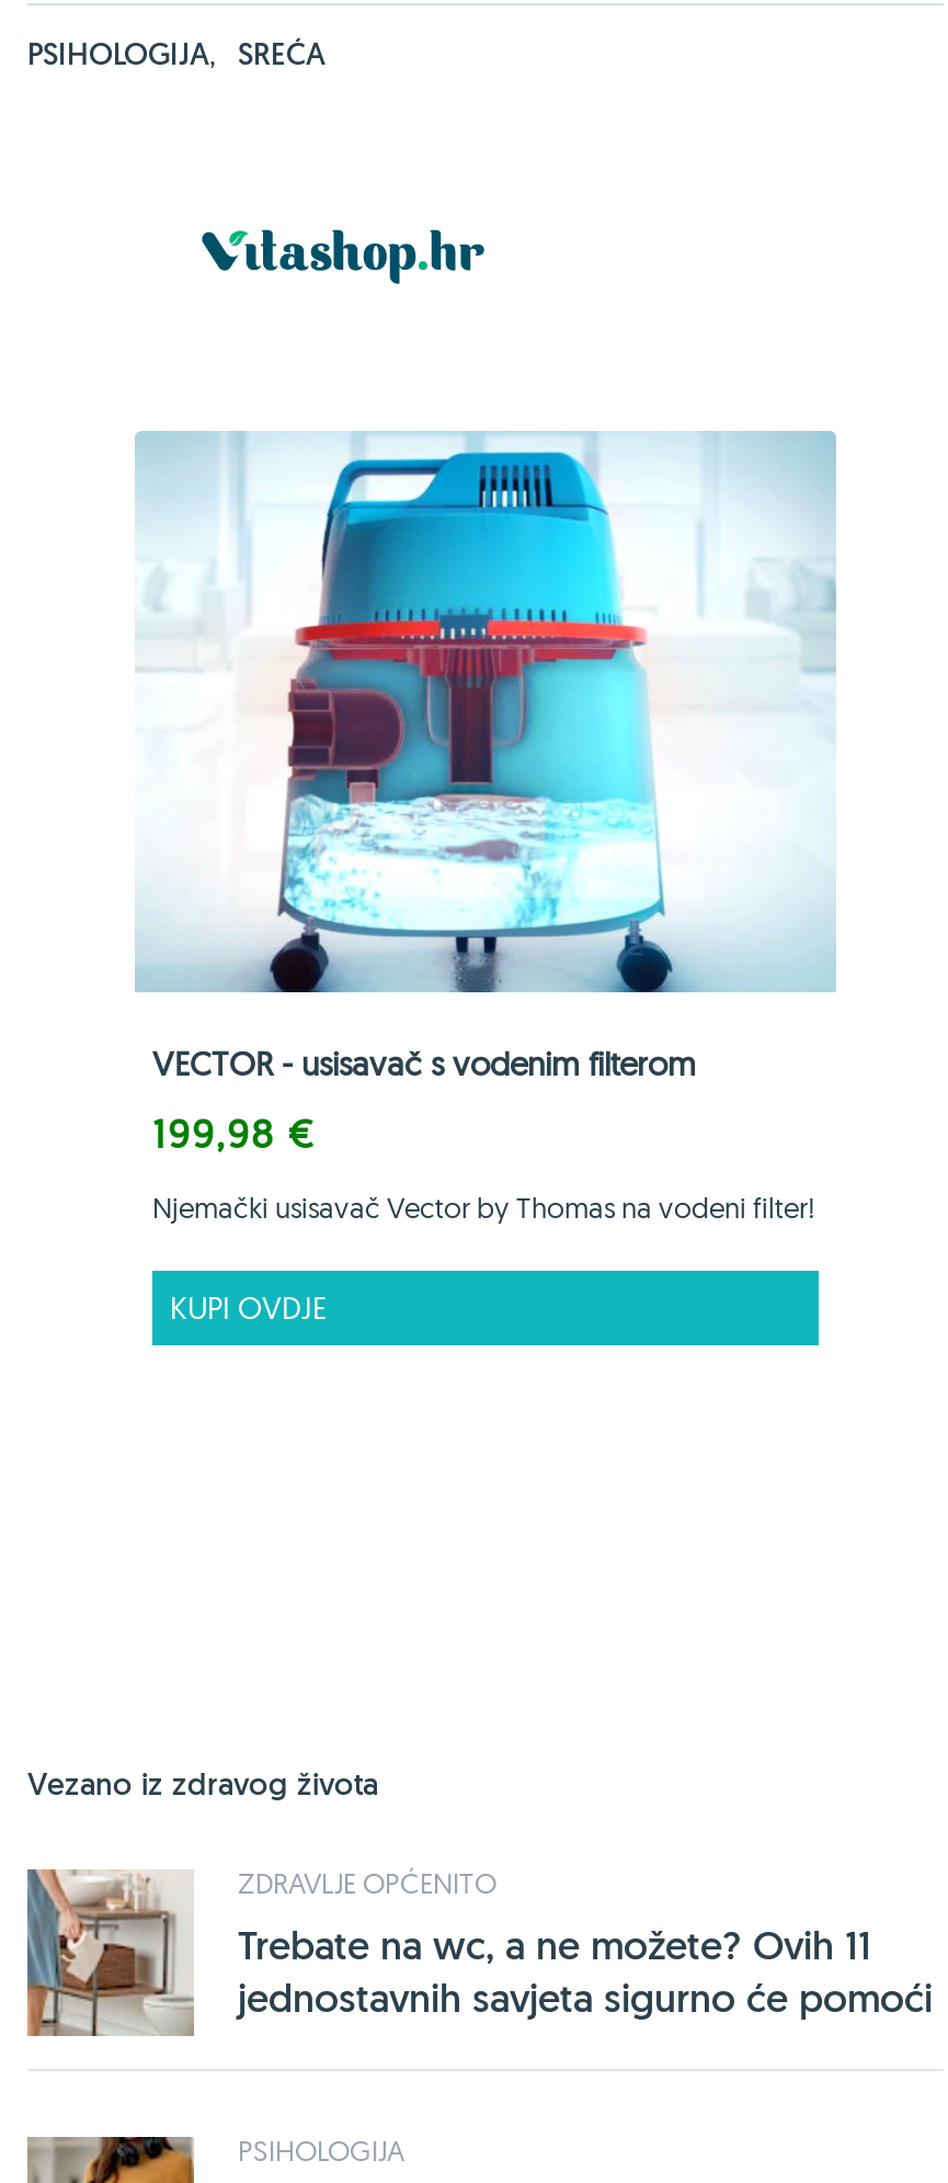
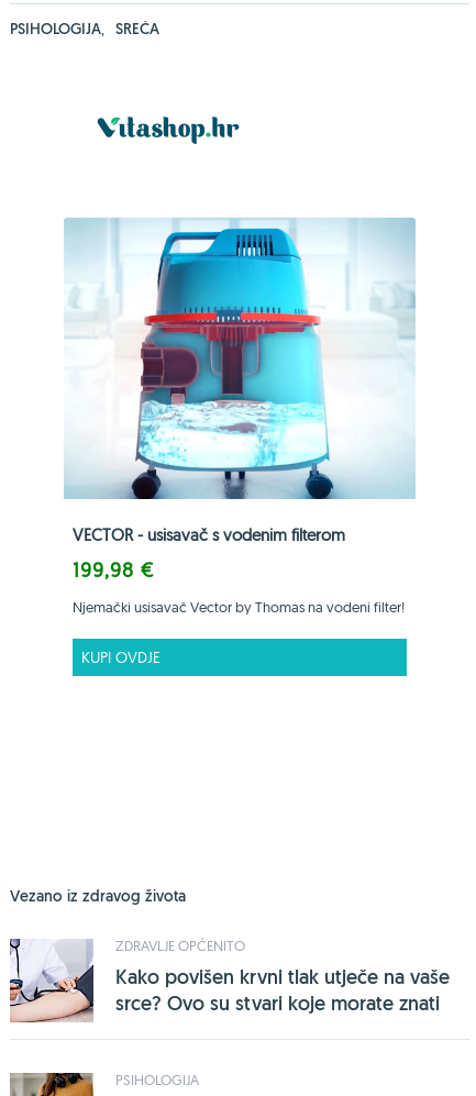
- [image]
- Trebate na wc, a ne možete? Ovih 11
- jednostavnih savjeta sigurno će pomoći
+ [image]
+ Kako povišen krvni tlak utječe na vaše
+ srce? Ovo su stvari koje morate znati
